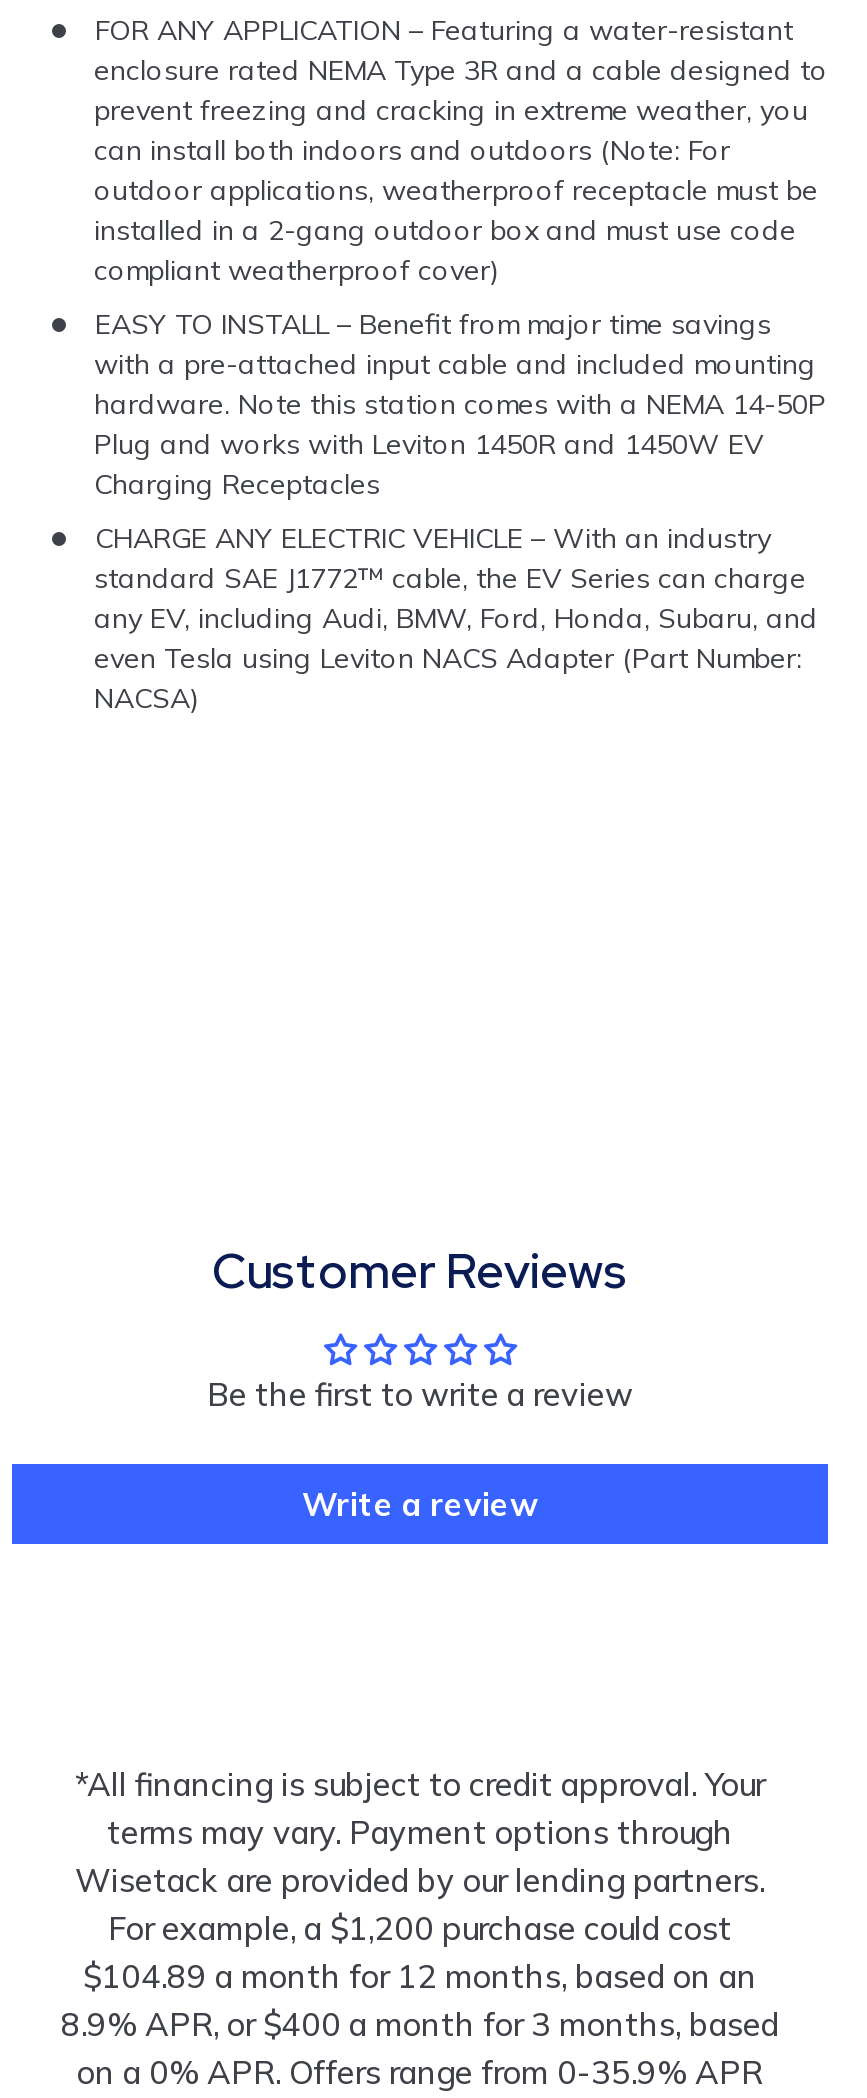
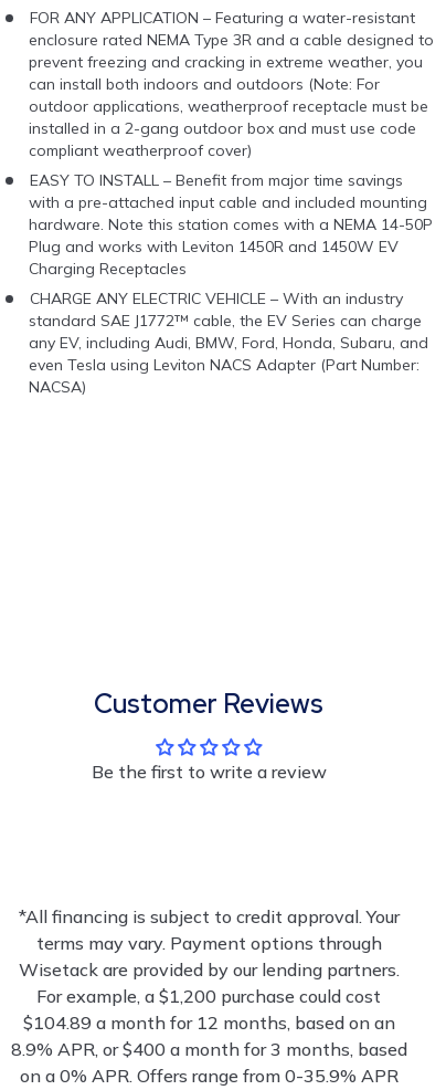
- Write a review
